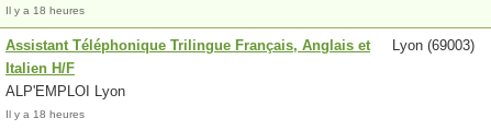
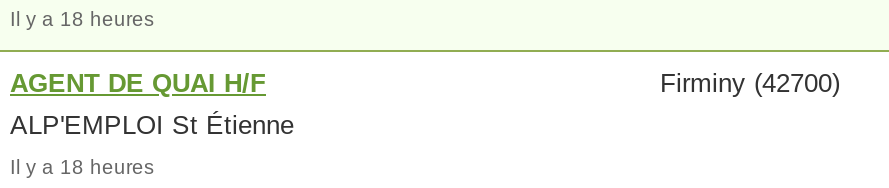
- Assistant Téléphonique Trilingue Français, Anglais et
- Italien H/F
- ALP'EMPLOI Lyon
+ AGENT DE QUAI H/F
+ ALP'EMPLOI St Étienne

- Lyon (69003)
+ Firminy (42700)
